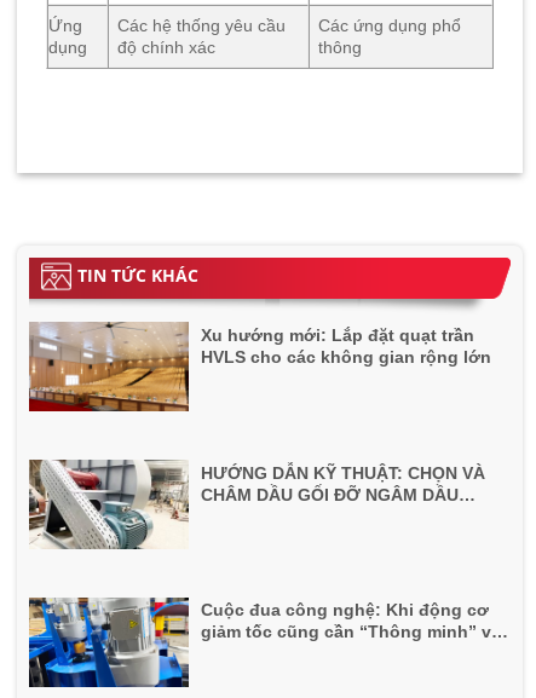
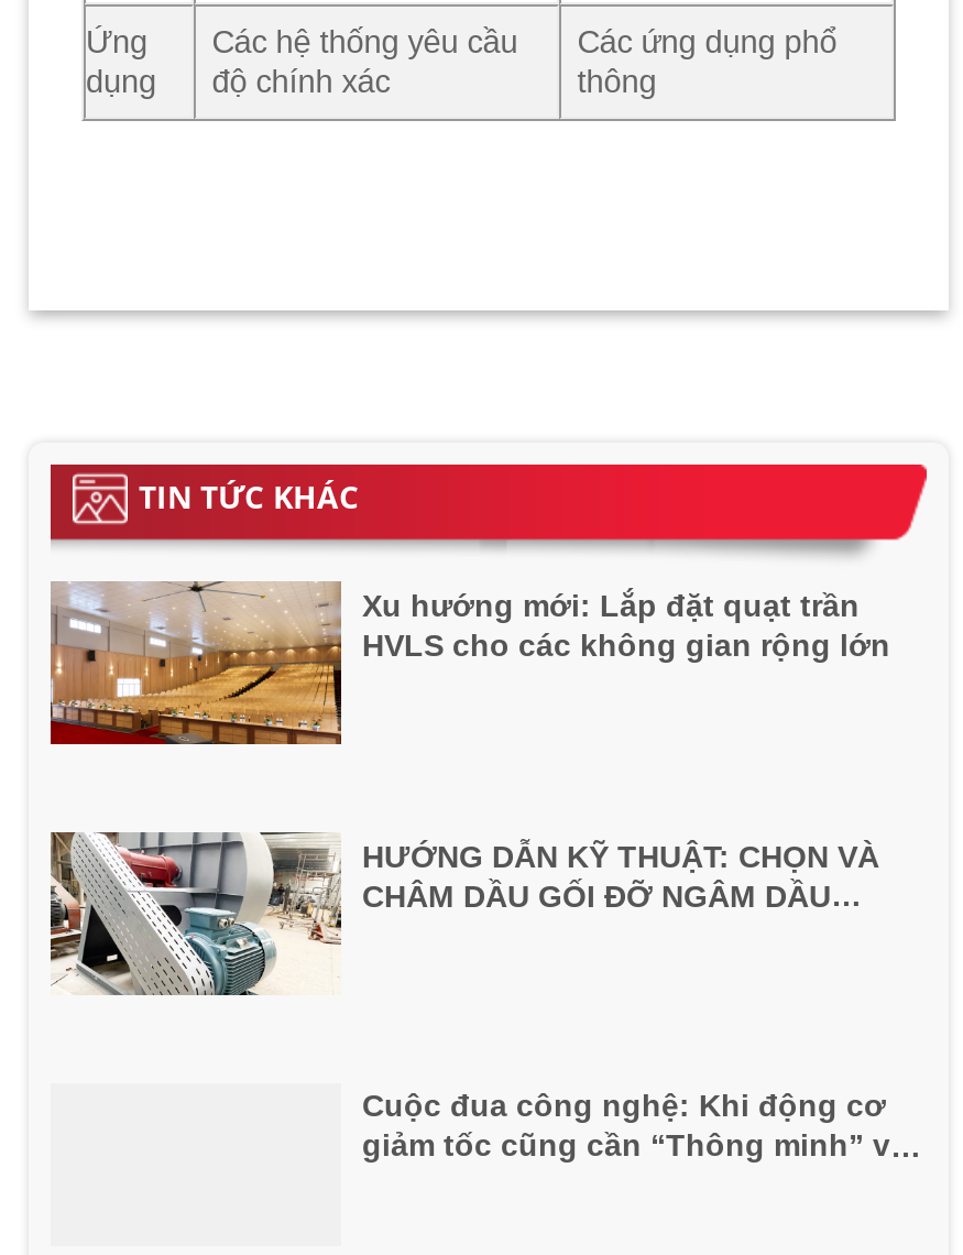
- [image]
